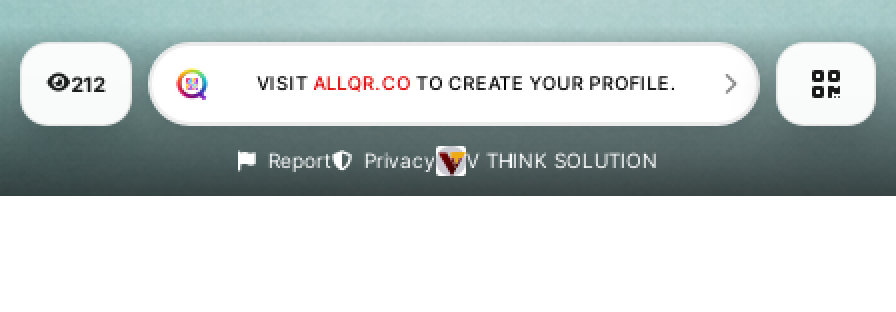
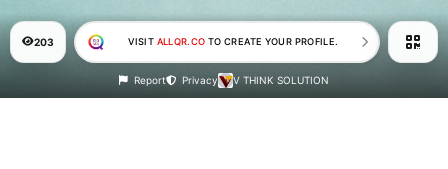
- 212
+ 203
